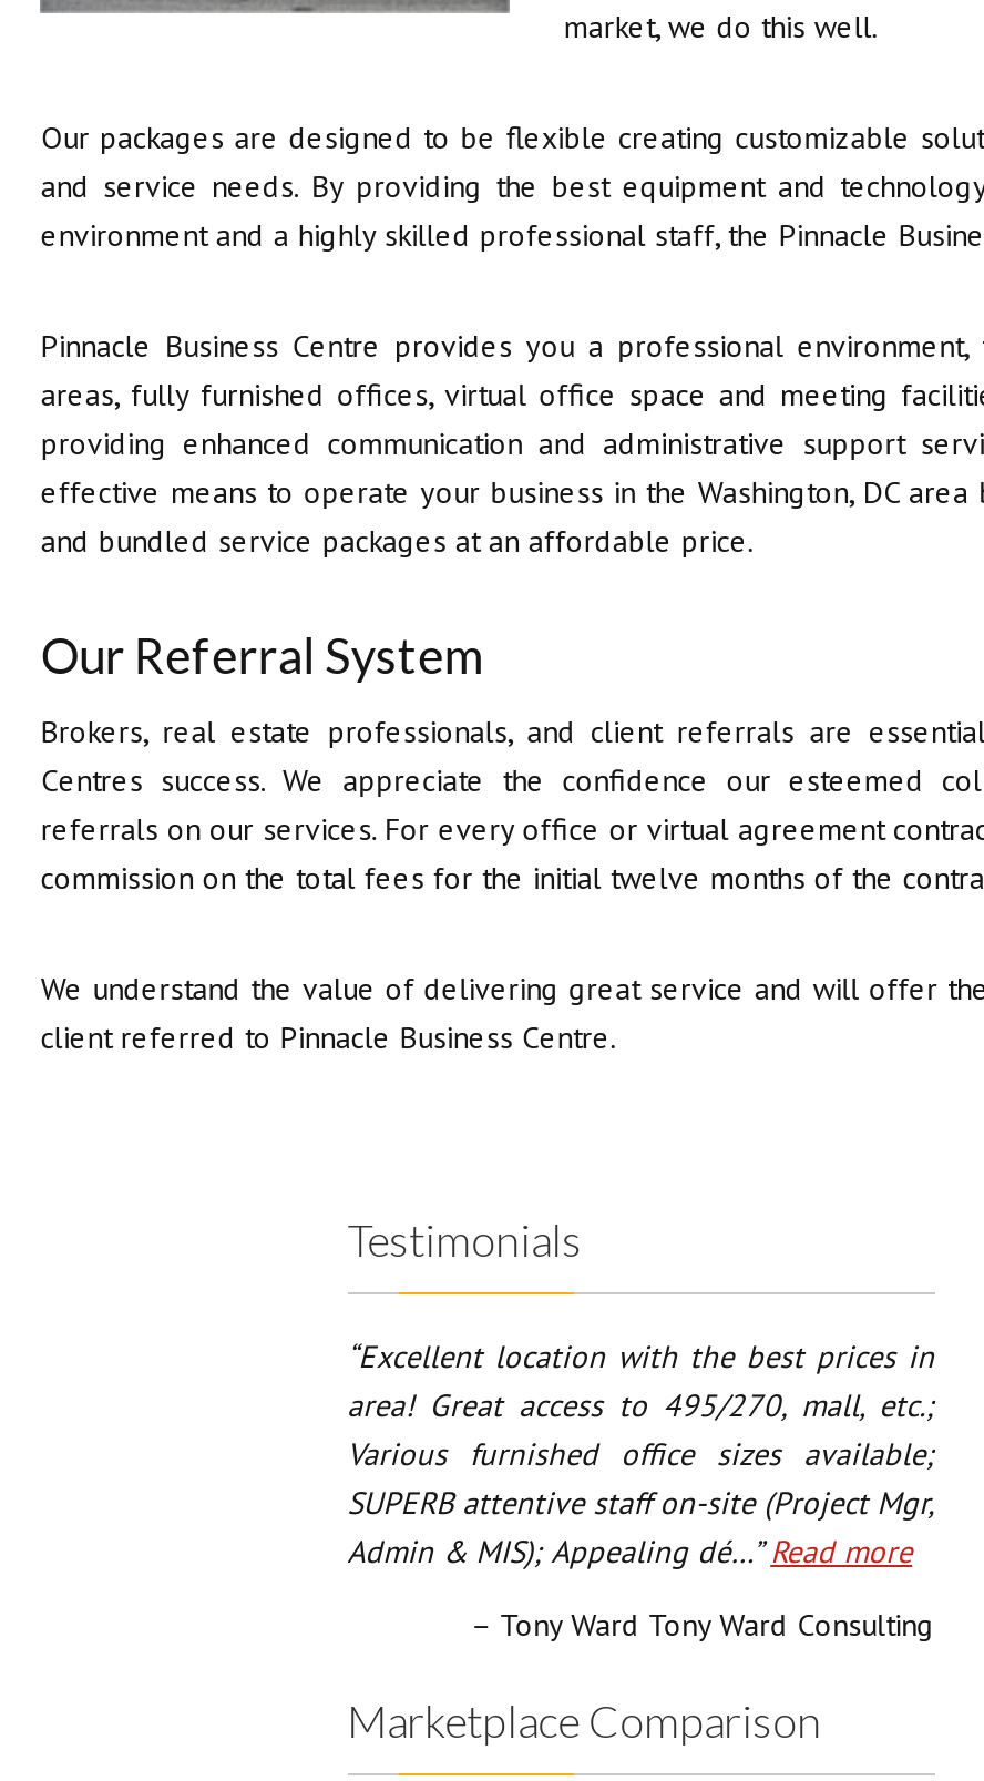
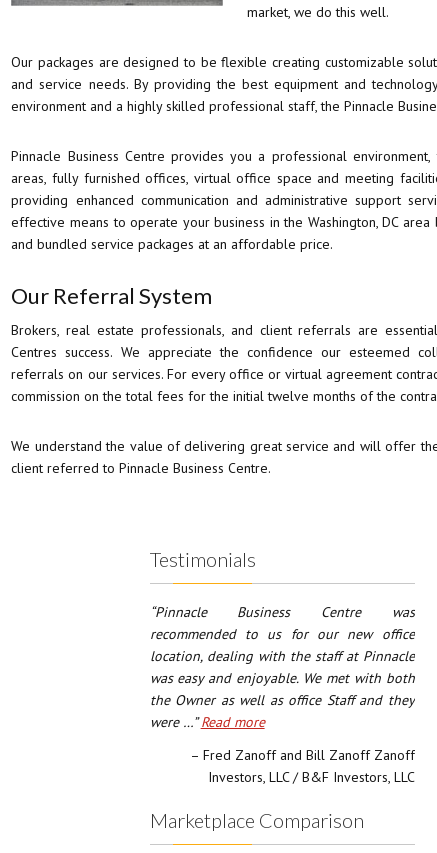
- Excellent location with the best prices in
- area! Great access to 495/270, mall, etc.;
- Various furnished office sizes available;
- SUPERB attentive staff on-site (Project Mgr,
- Admin & MIS); Appealing dé… Read more
+ Pinnacle Business Centre was
+ recommended to us for our new office
+ location, dealing with the staff at Pinnacle
+ was easy and enjoyable. We met with both
+ the Owner as well as office Staff and they
+ were … Read more

- Tony Ward Tony Ward Consulting
+ Fred Zanoff and Bill Zanoff Zanoff
+ Investors, LLC / B&F Investors, LLC
